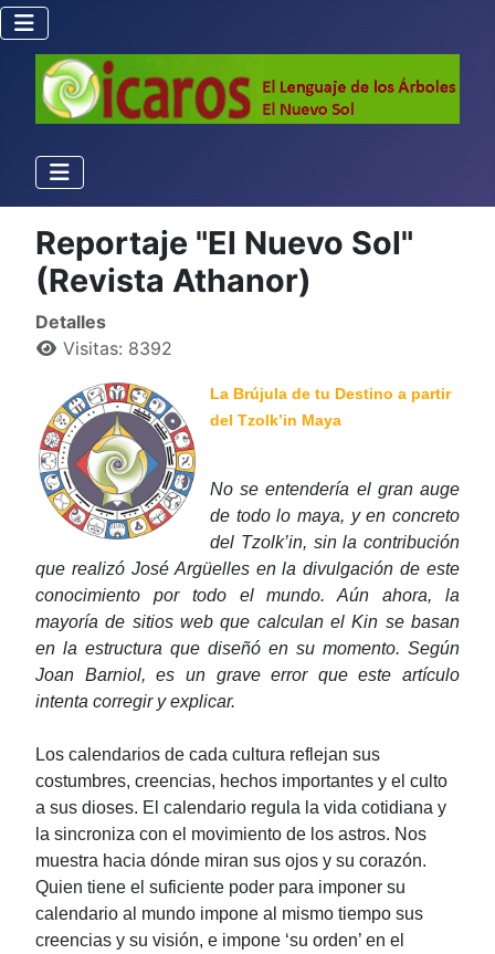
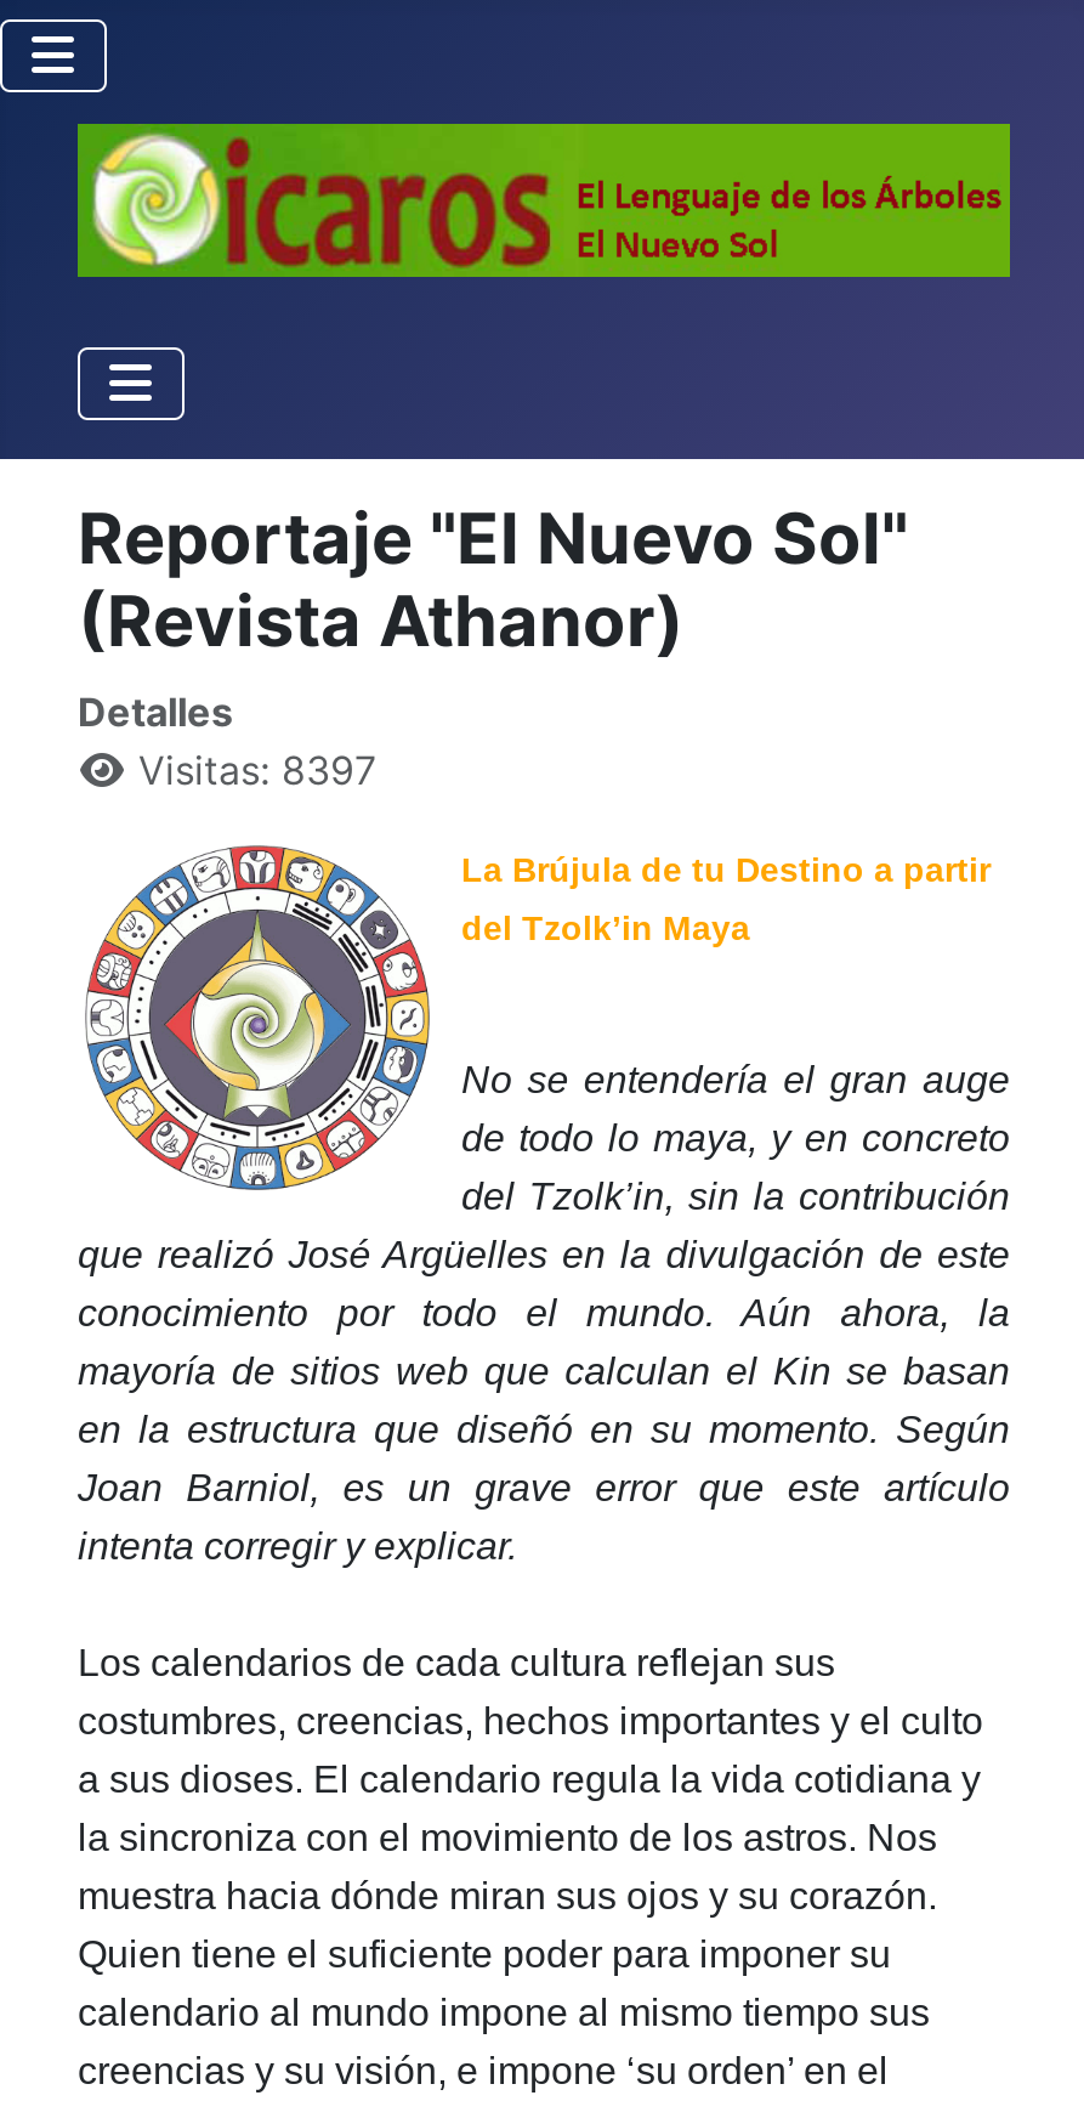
- Visitas: 8392
+ Visitas: 8397
